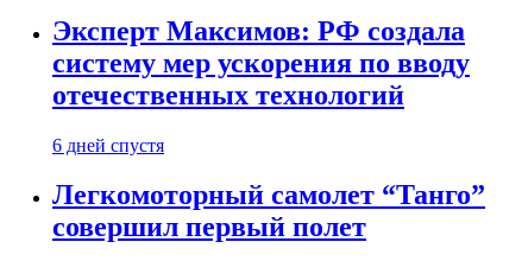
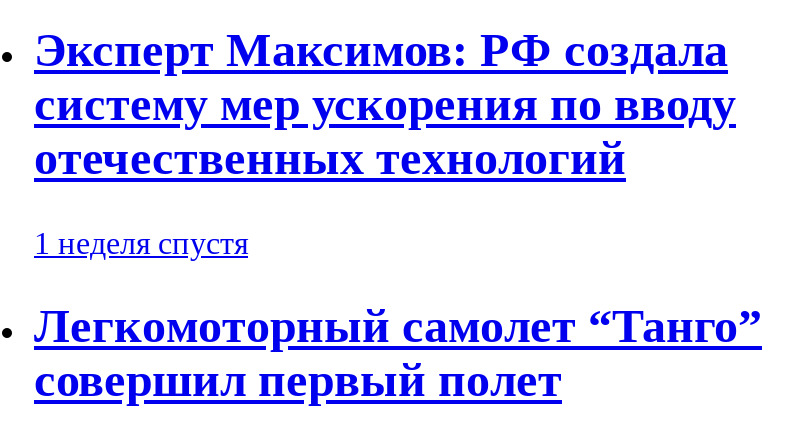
- 6 дней спустя
+ 1 неделя спустя
